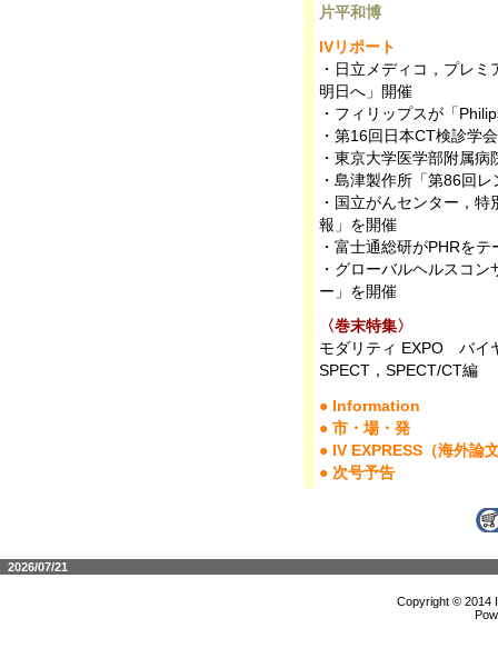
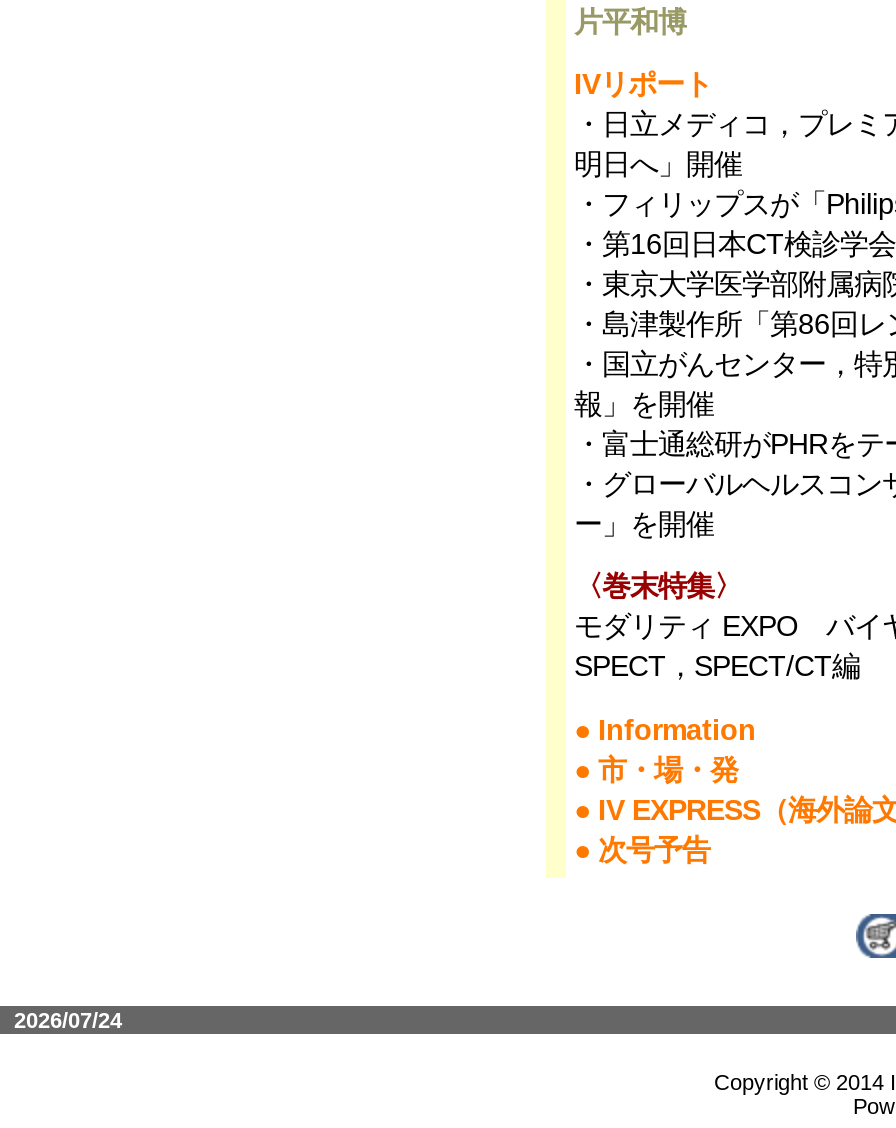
- 2026/07/21
+ 2026/07/24
